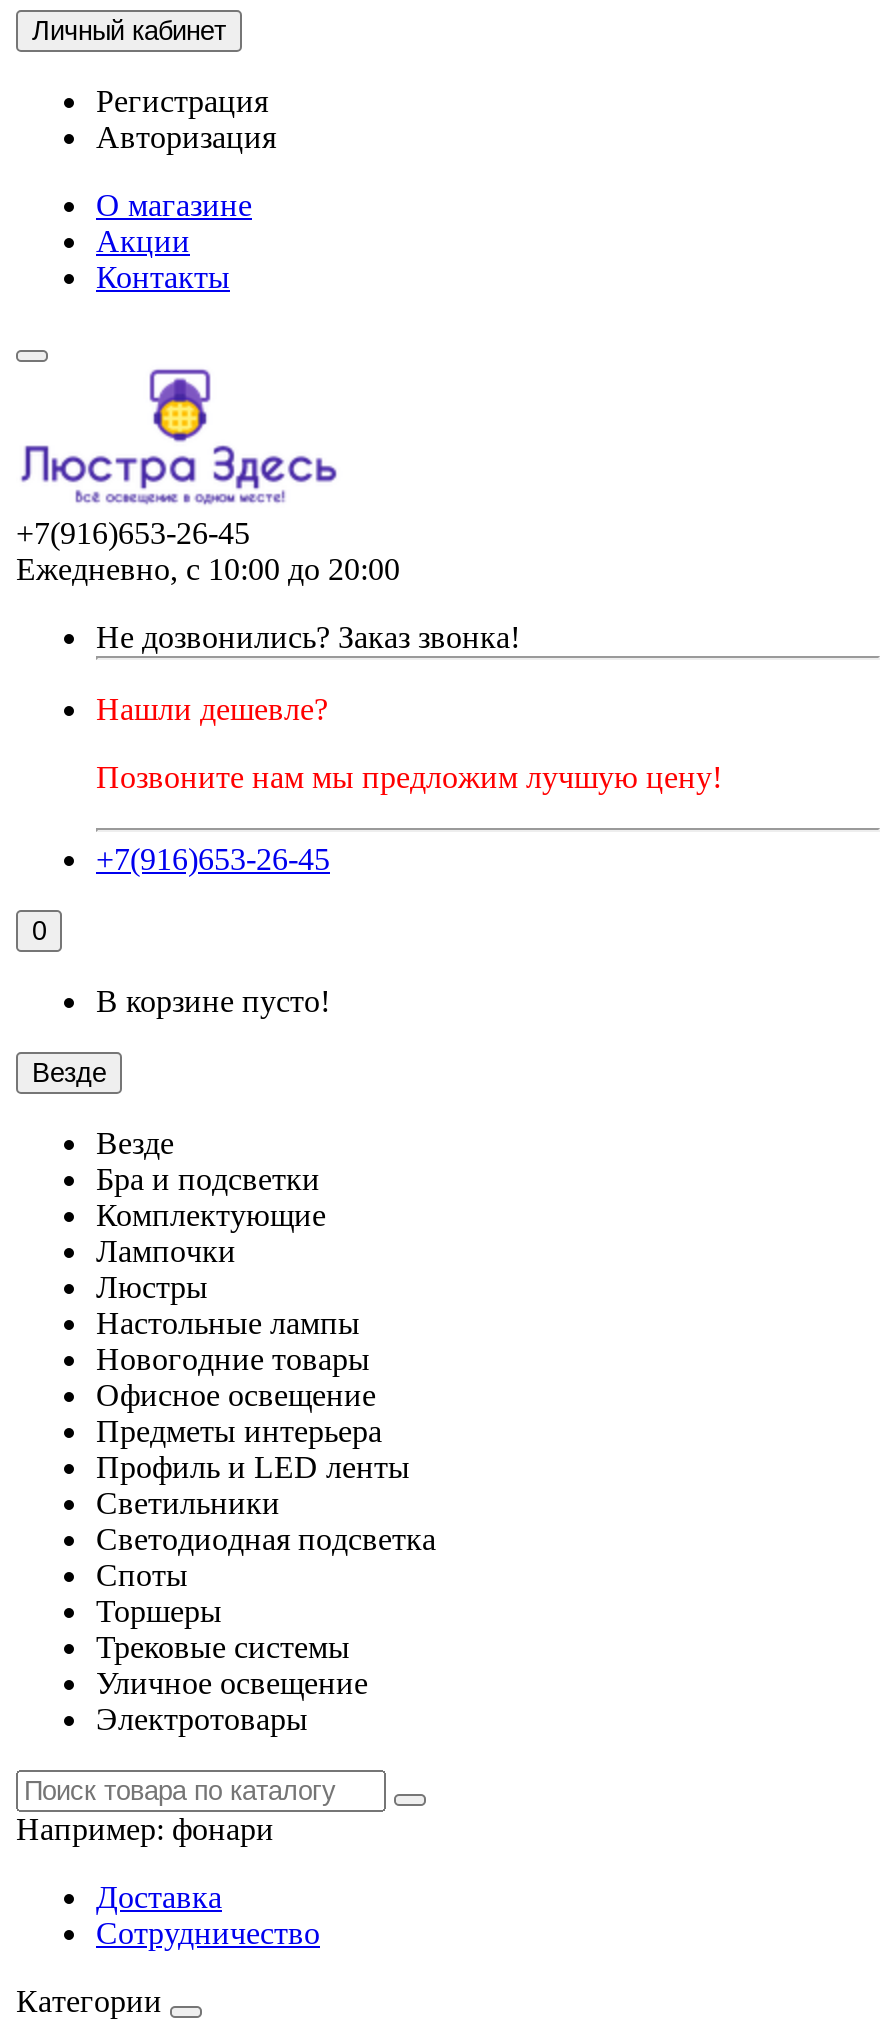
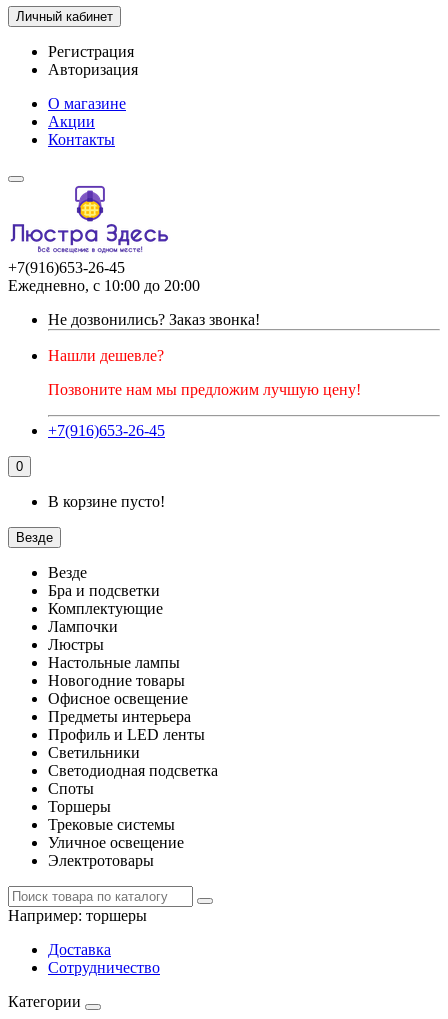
- Например:фонари
+ Например:торшеры
